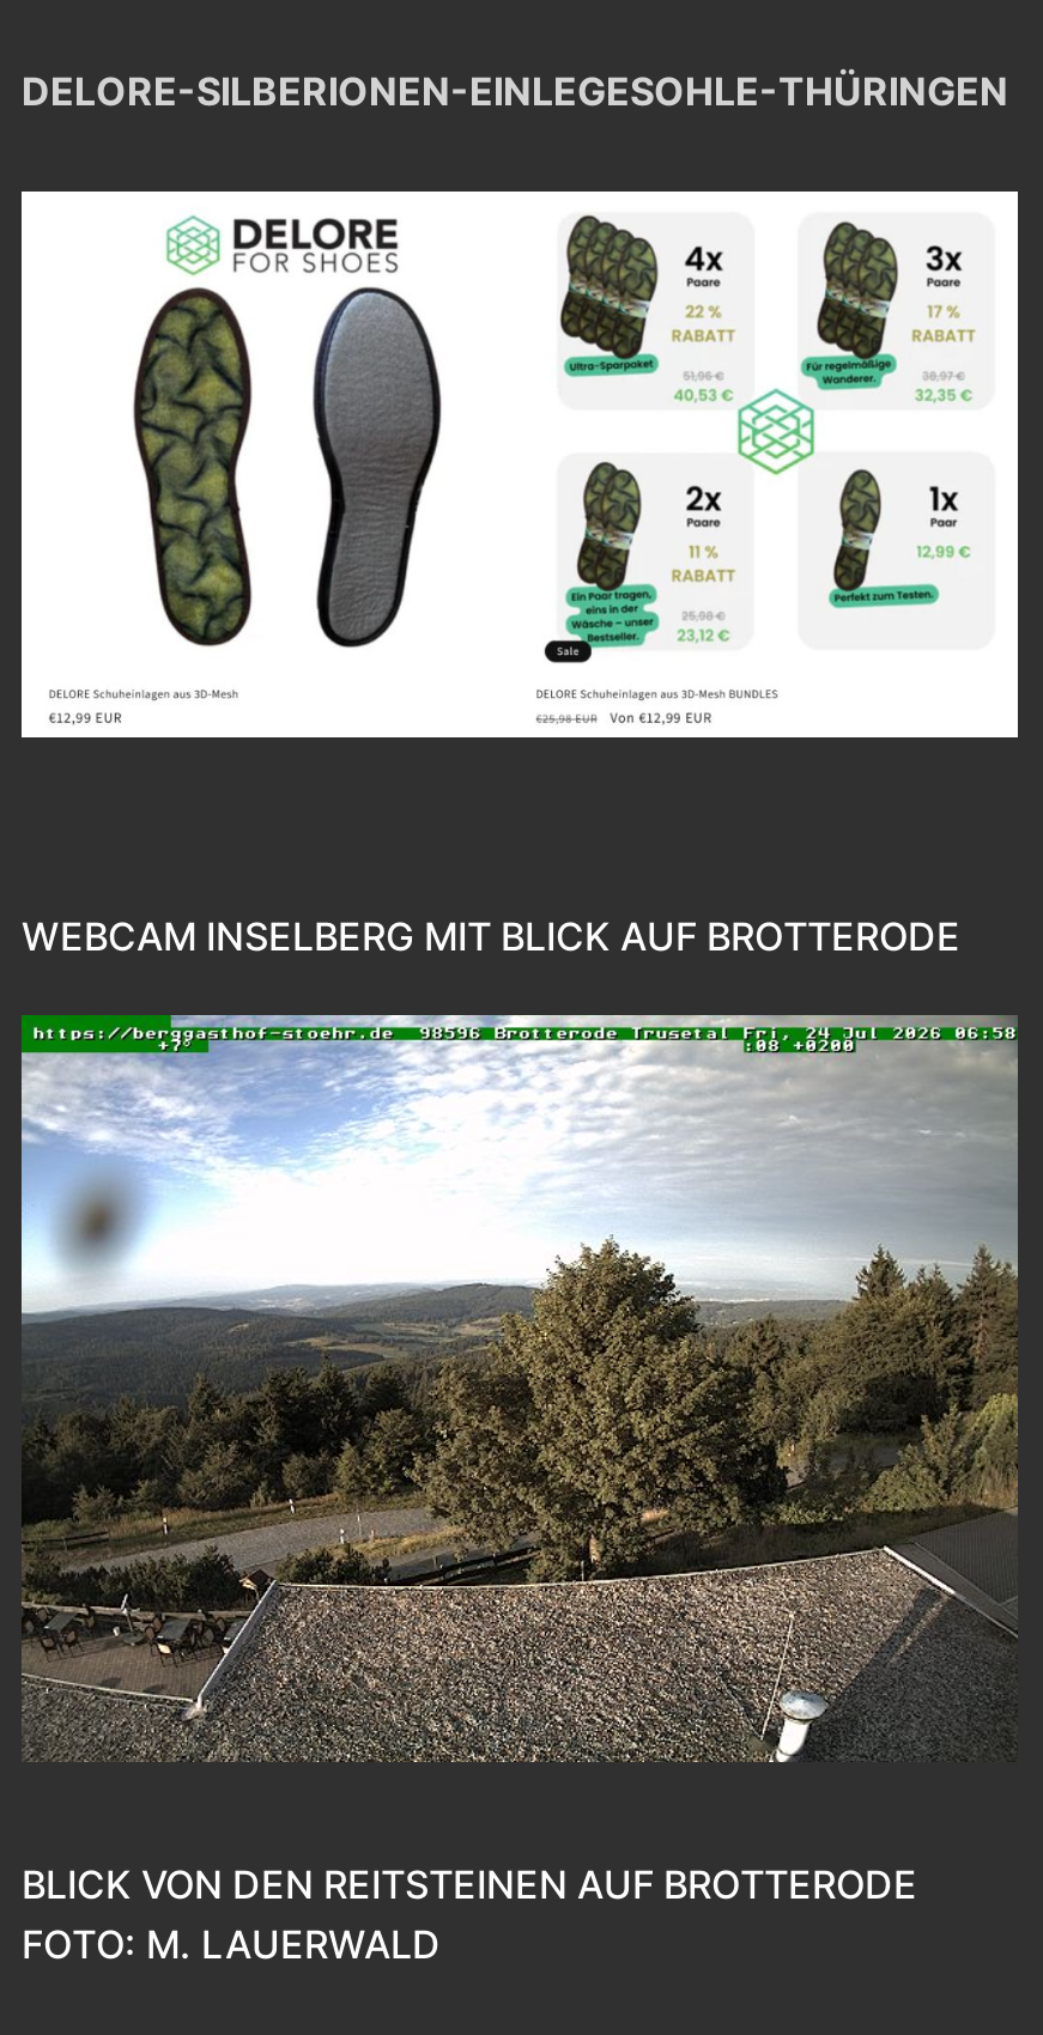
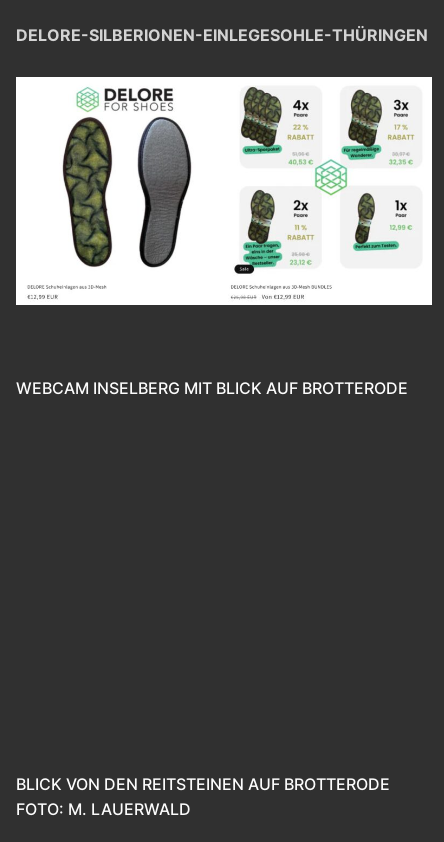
- [image]
